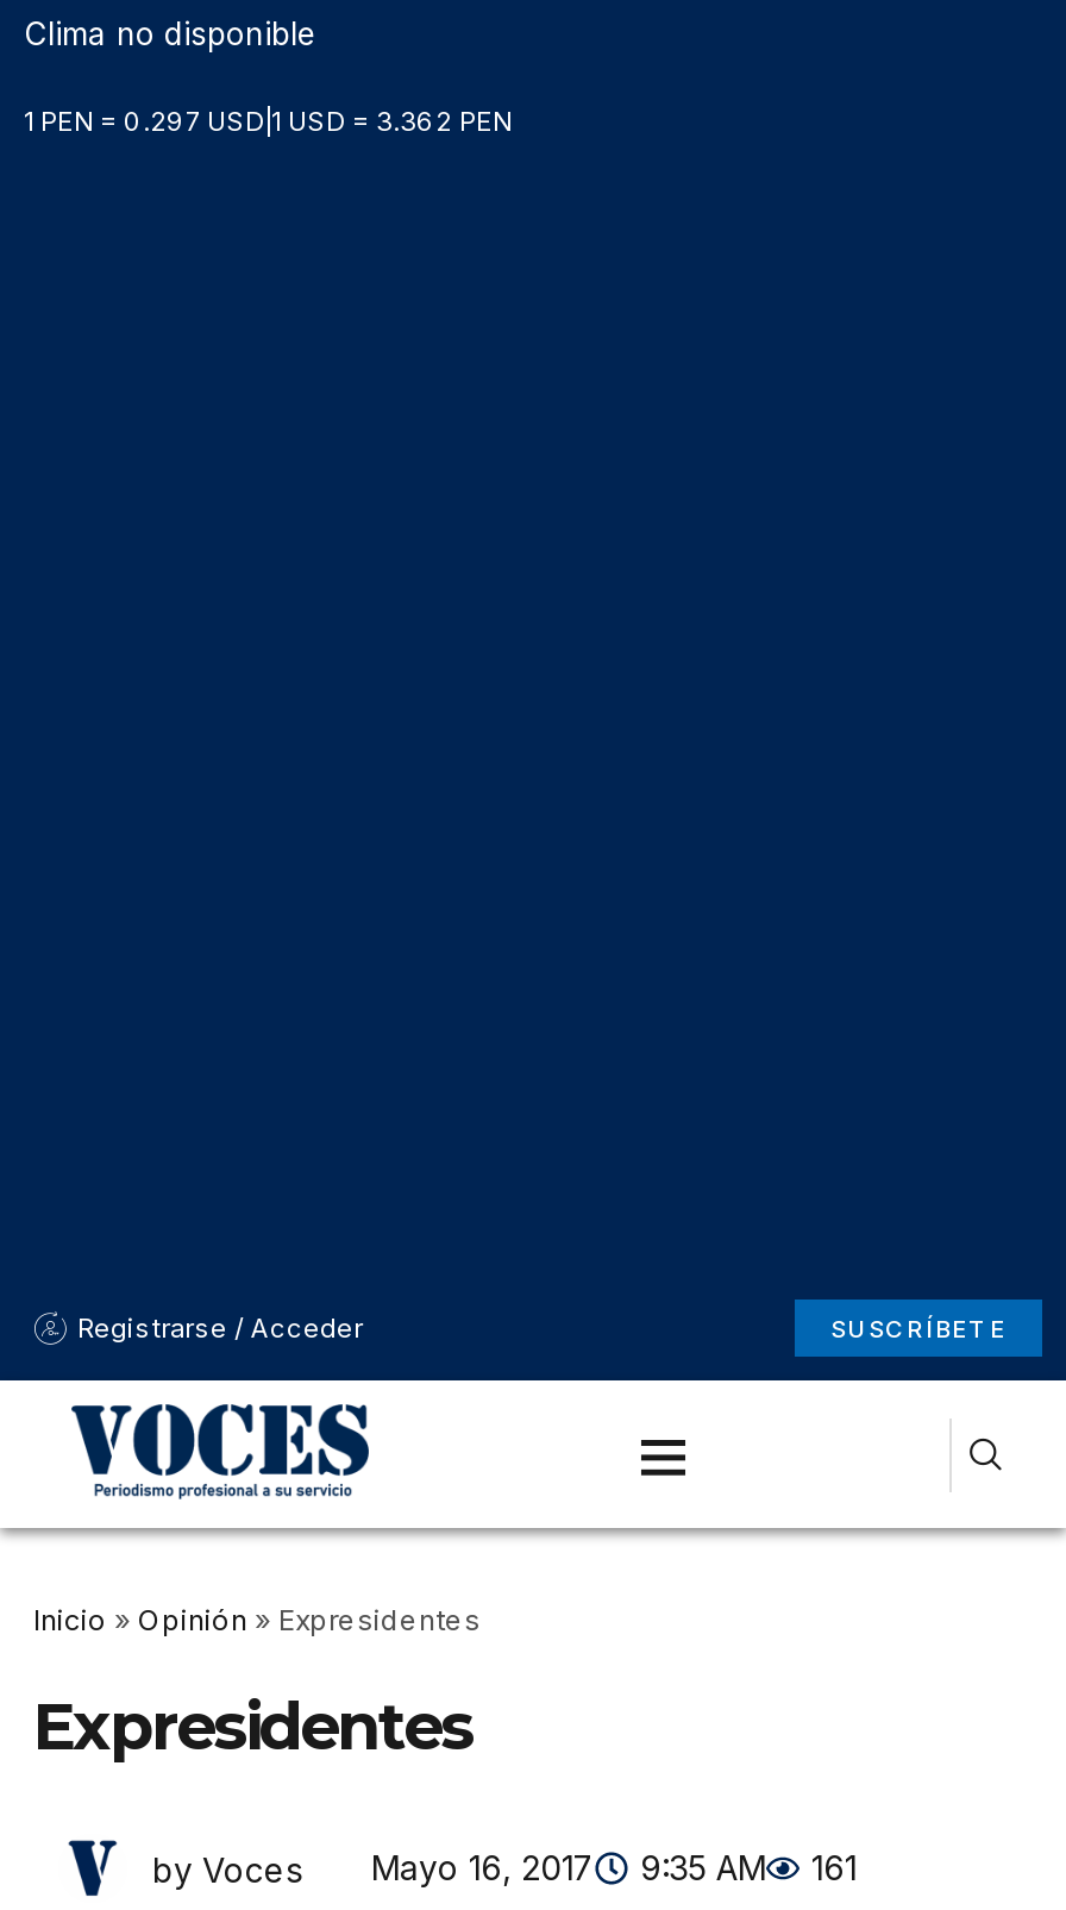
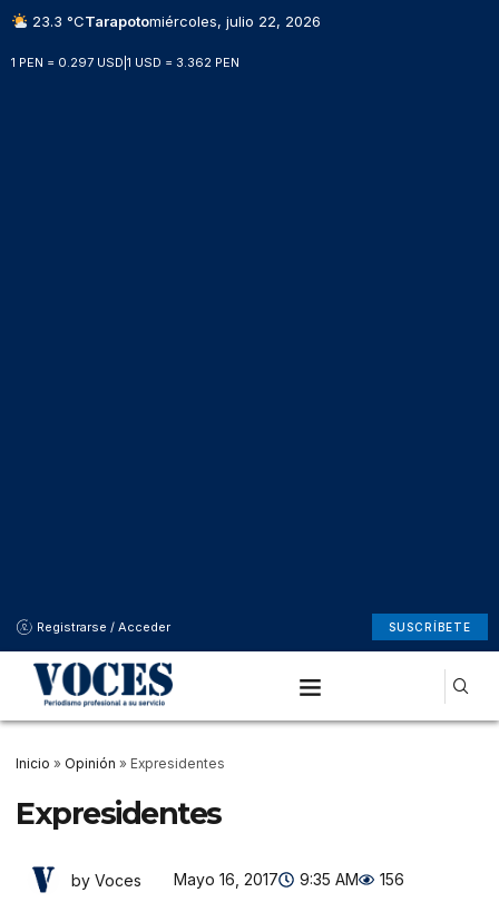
- Clima no disponible
+ 23.3 °CTarapotomiércoles, julio 22, 2026

- by Voces Mayo 16, 2017 9:35 AM 161
+ by Voces Mayo 16, 2017 9:35 AM 156
